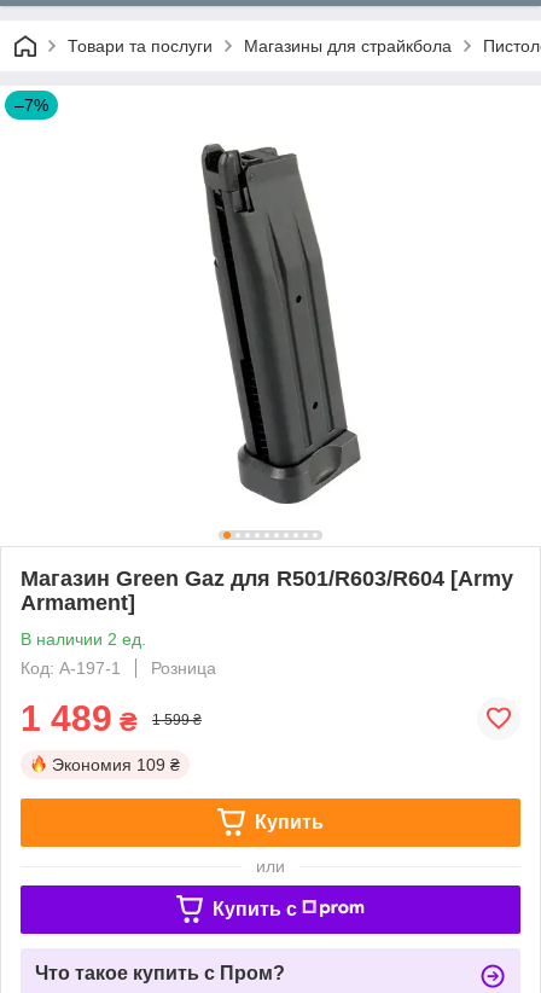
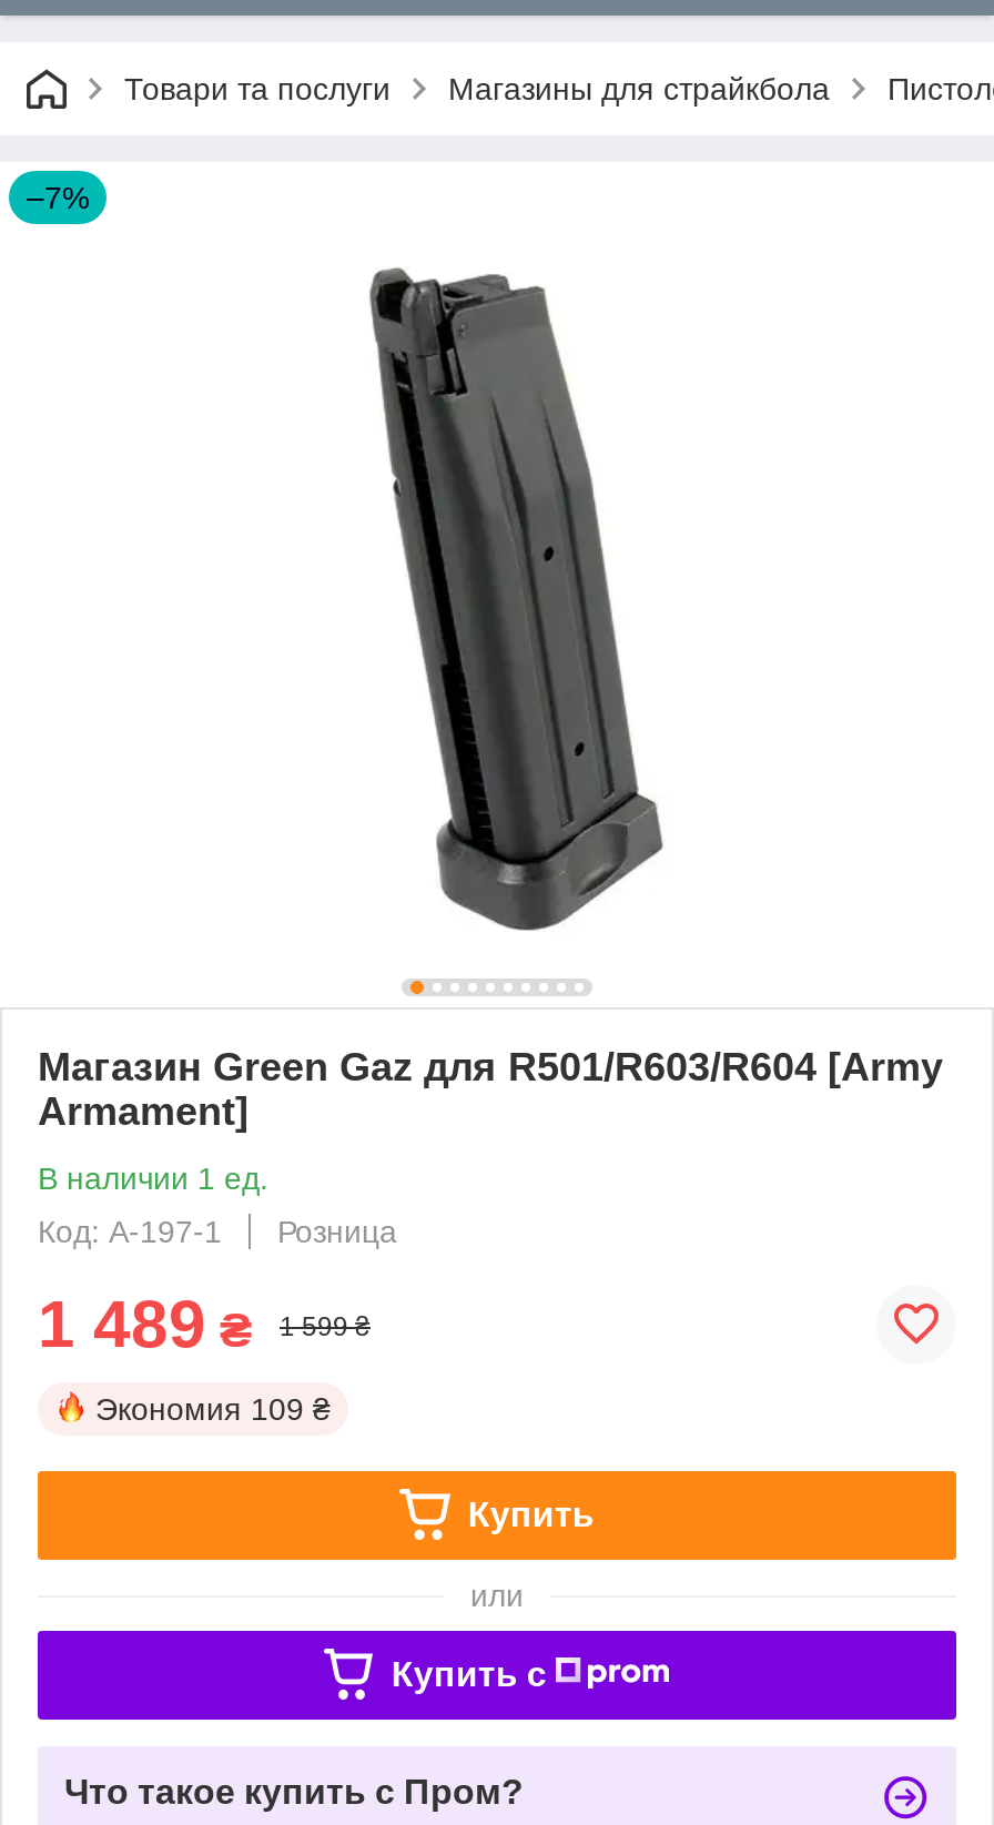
- В наличии 2 ед.
+ В наличии 1 ед.
